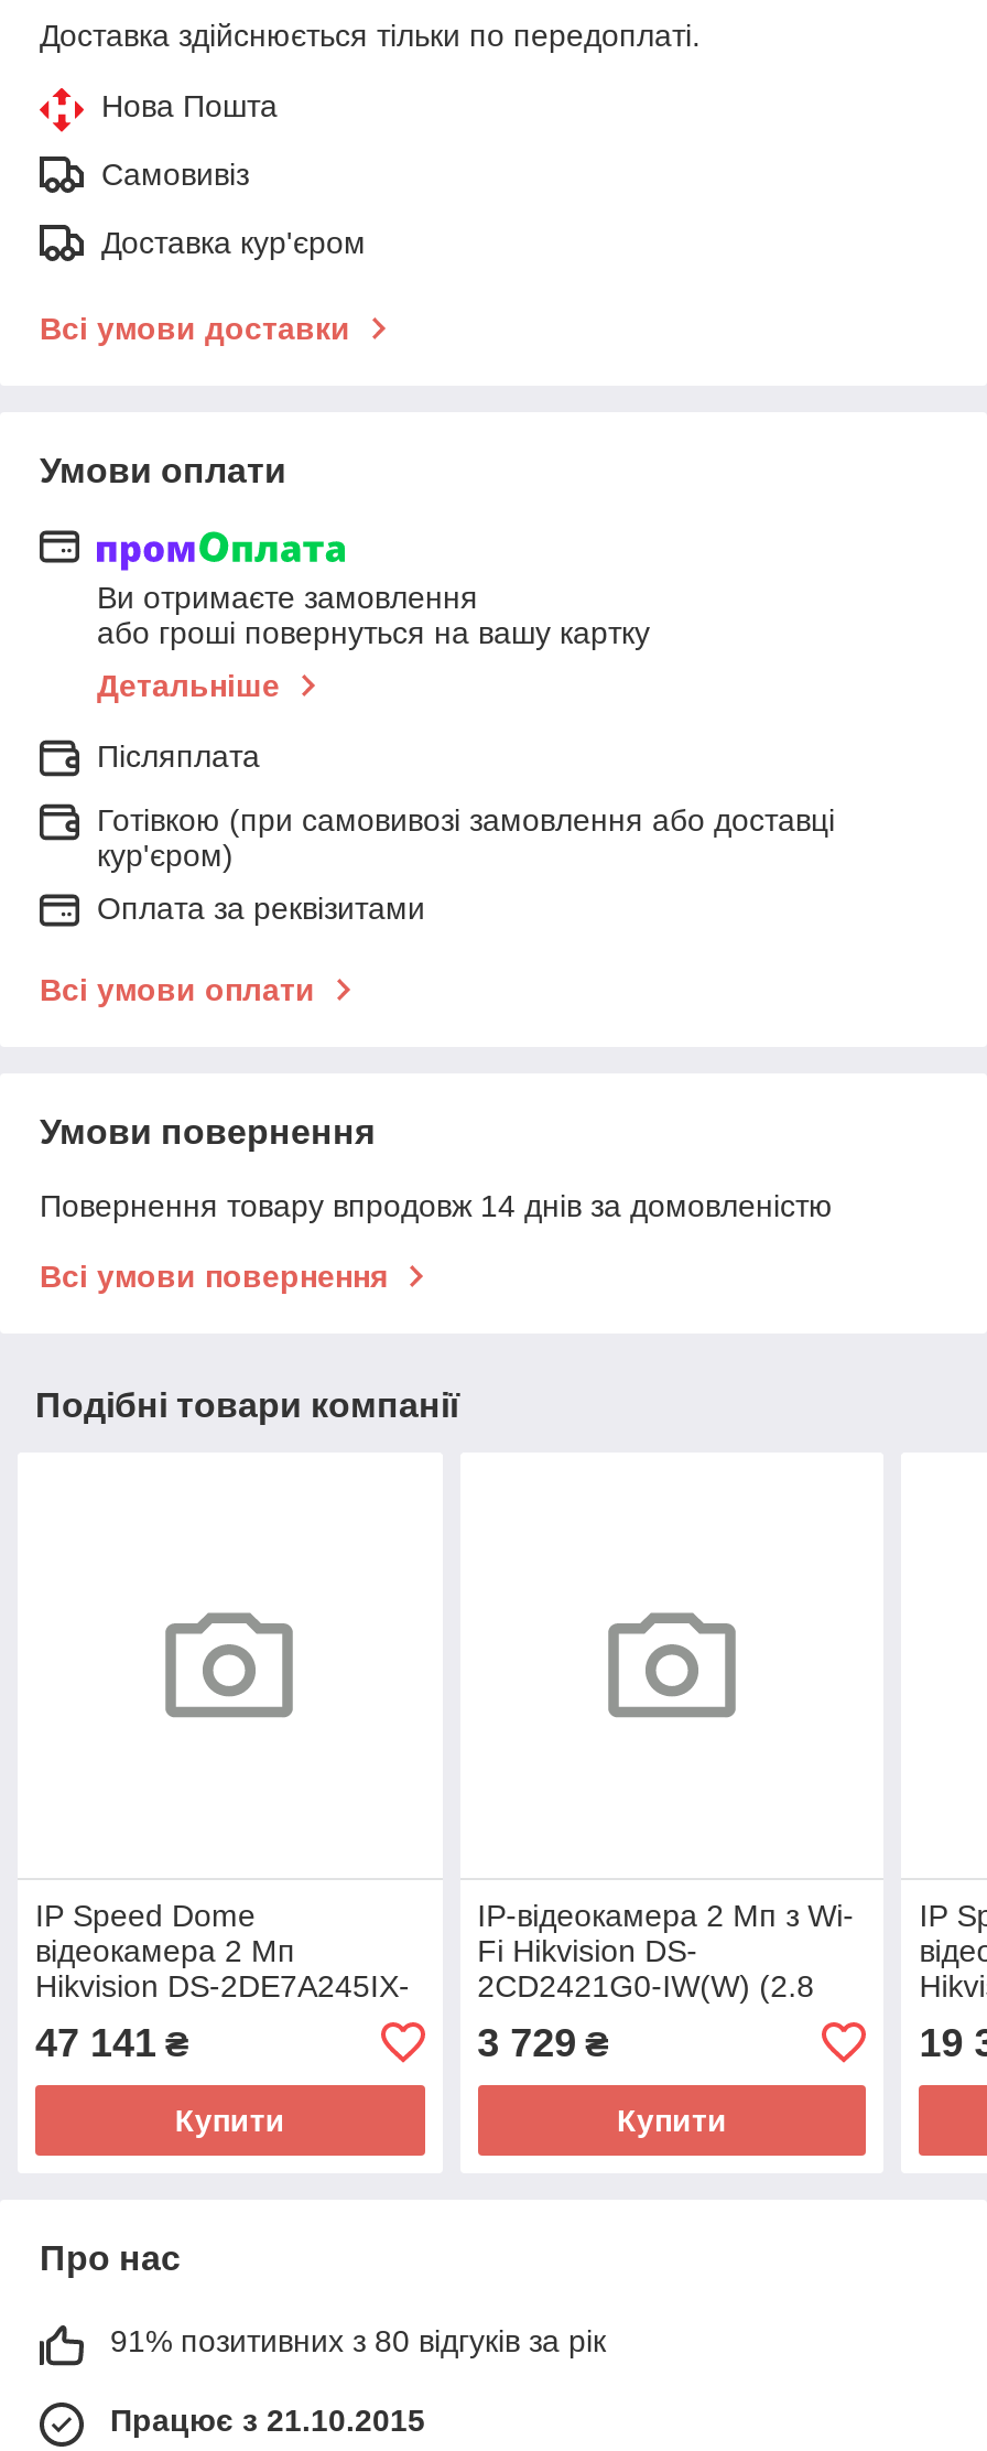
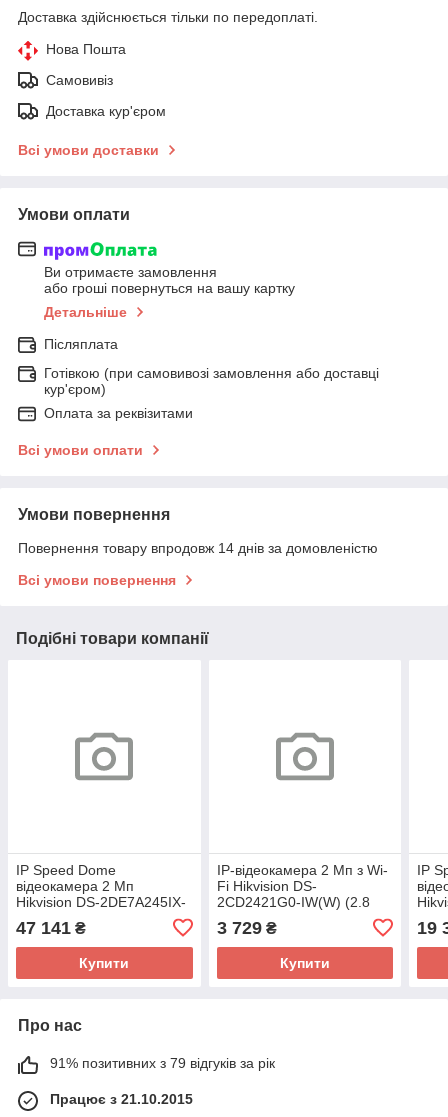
- 91% позитивних з 80 відгуків за рік
+ 91% позитивних з 79 відгуків за рік
